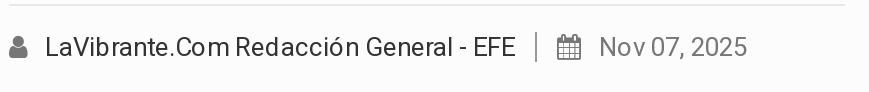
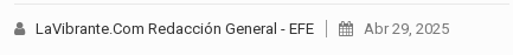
- Nov 07, 2025
+ Abr 29, 2025
